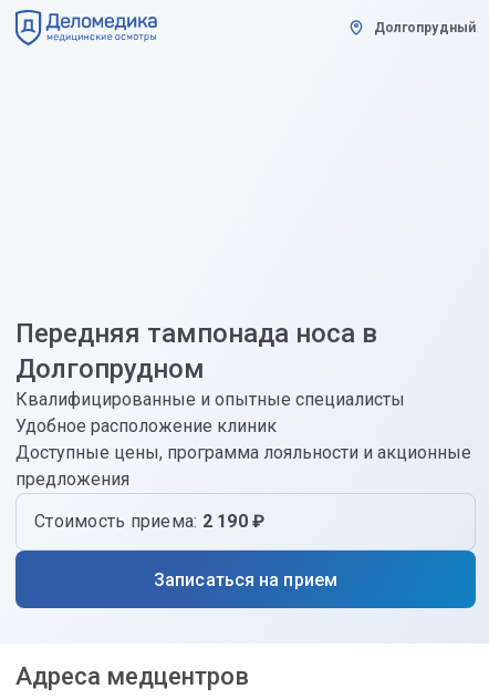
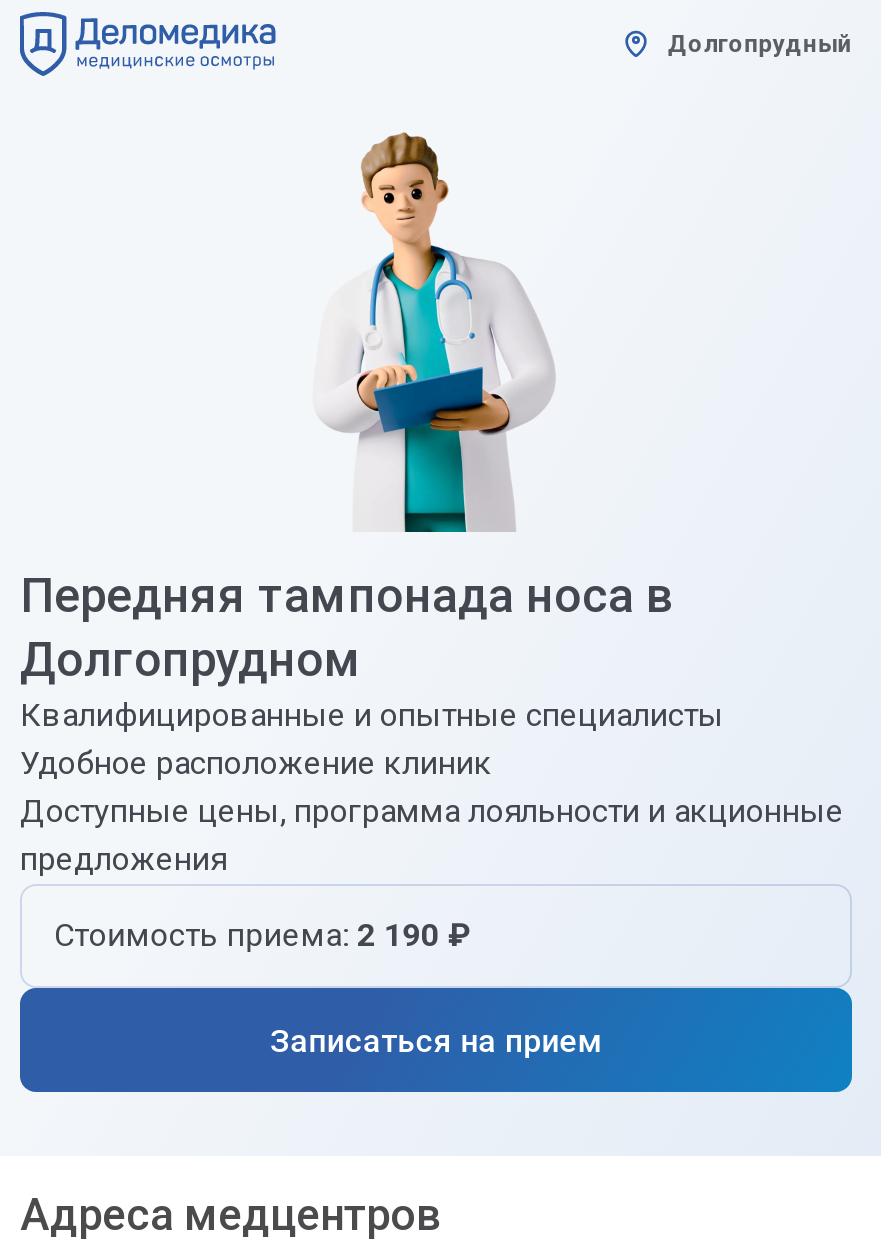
+ [image]
